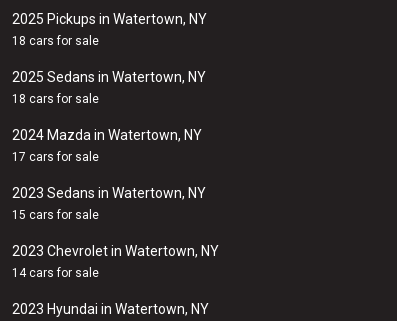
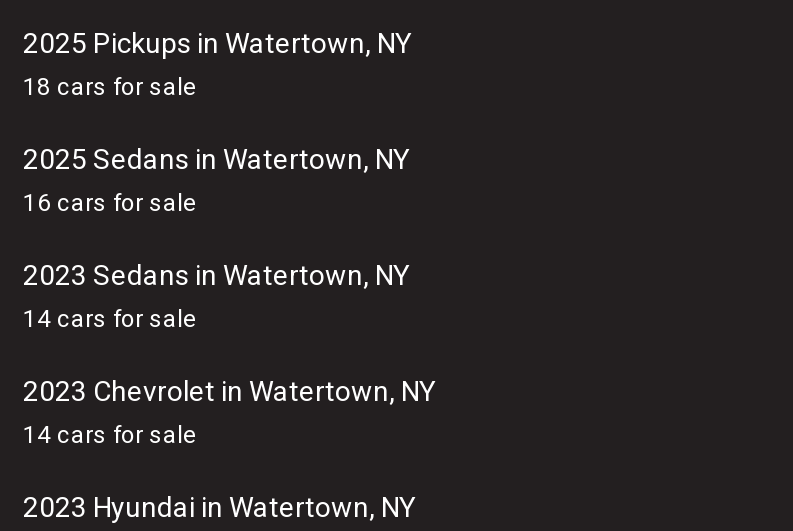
- 18 cars for sale
- 2024 Mazda in Watertown, NY
- 17 cars for sale
+ 16 cars for sale

- 15 cars for sale
+ 14 cars for sale
